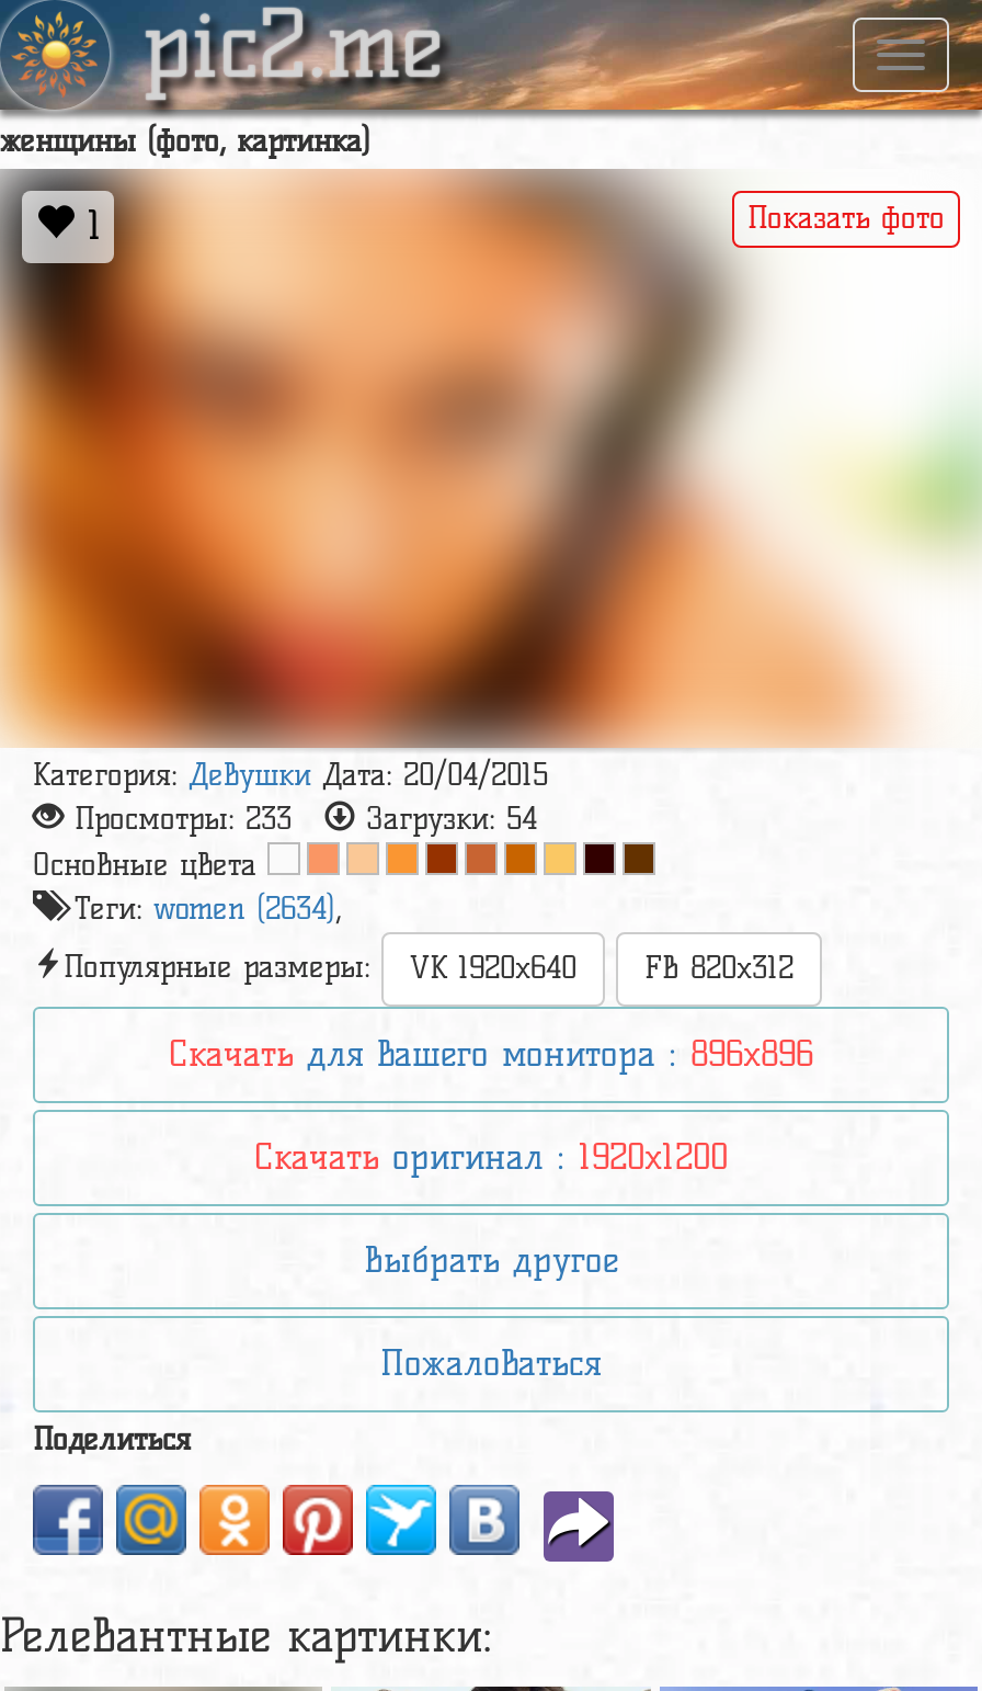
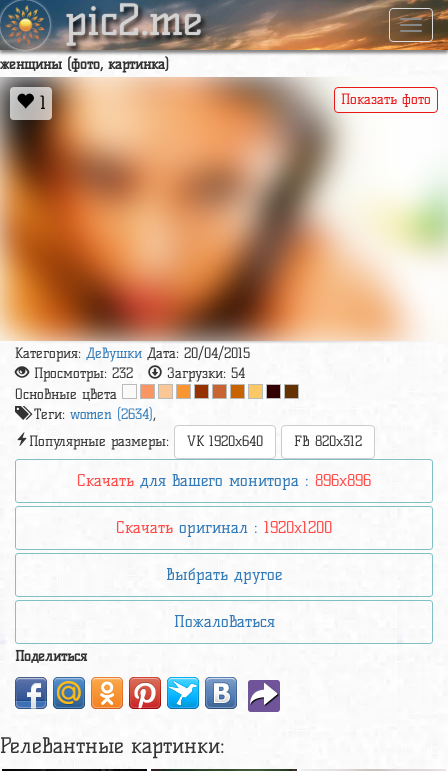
- Просмотры: 233 Загрузки: 54
+ Просмотры: 232 Загрузки: 54
